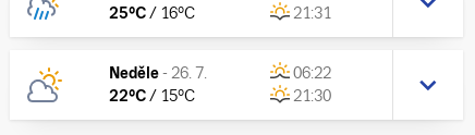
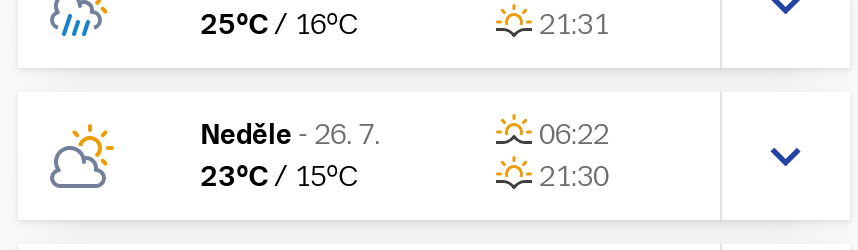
- 22°C / 15°C
+ 23°C / 15°C
